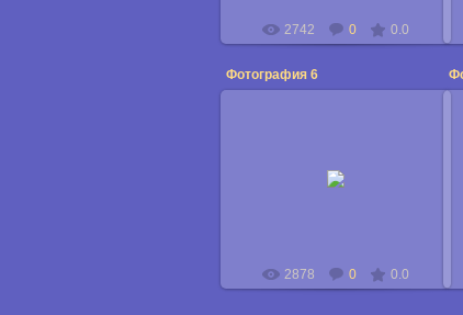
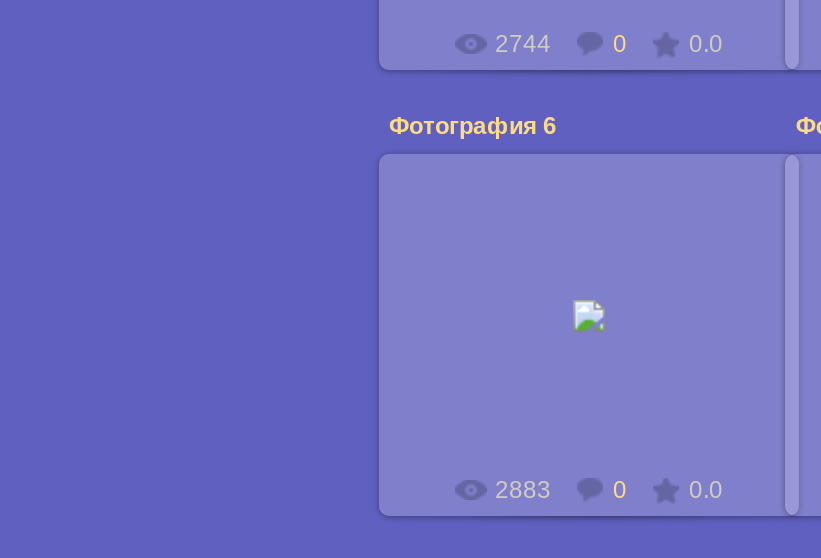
- 2742
+ 2744

- 2878
+ 2883
